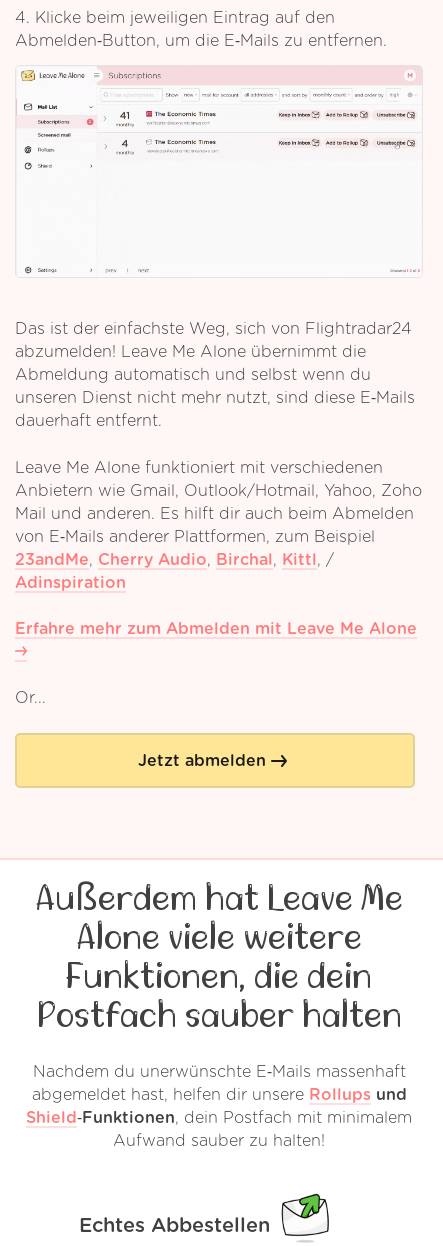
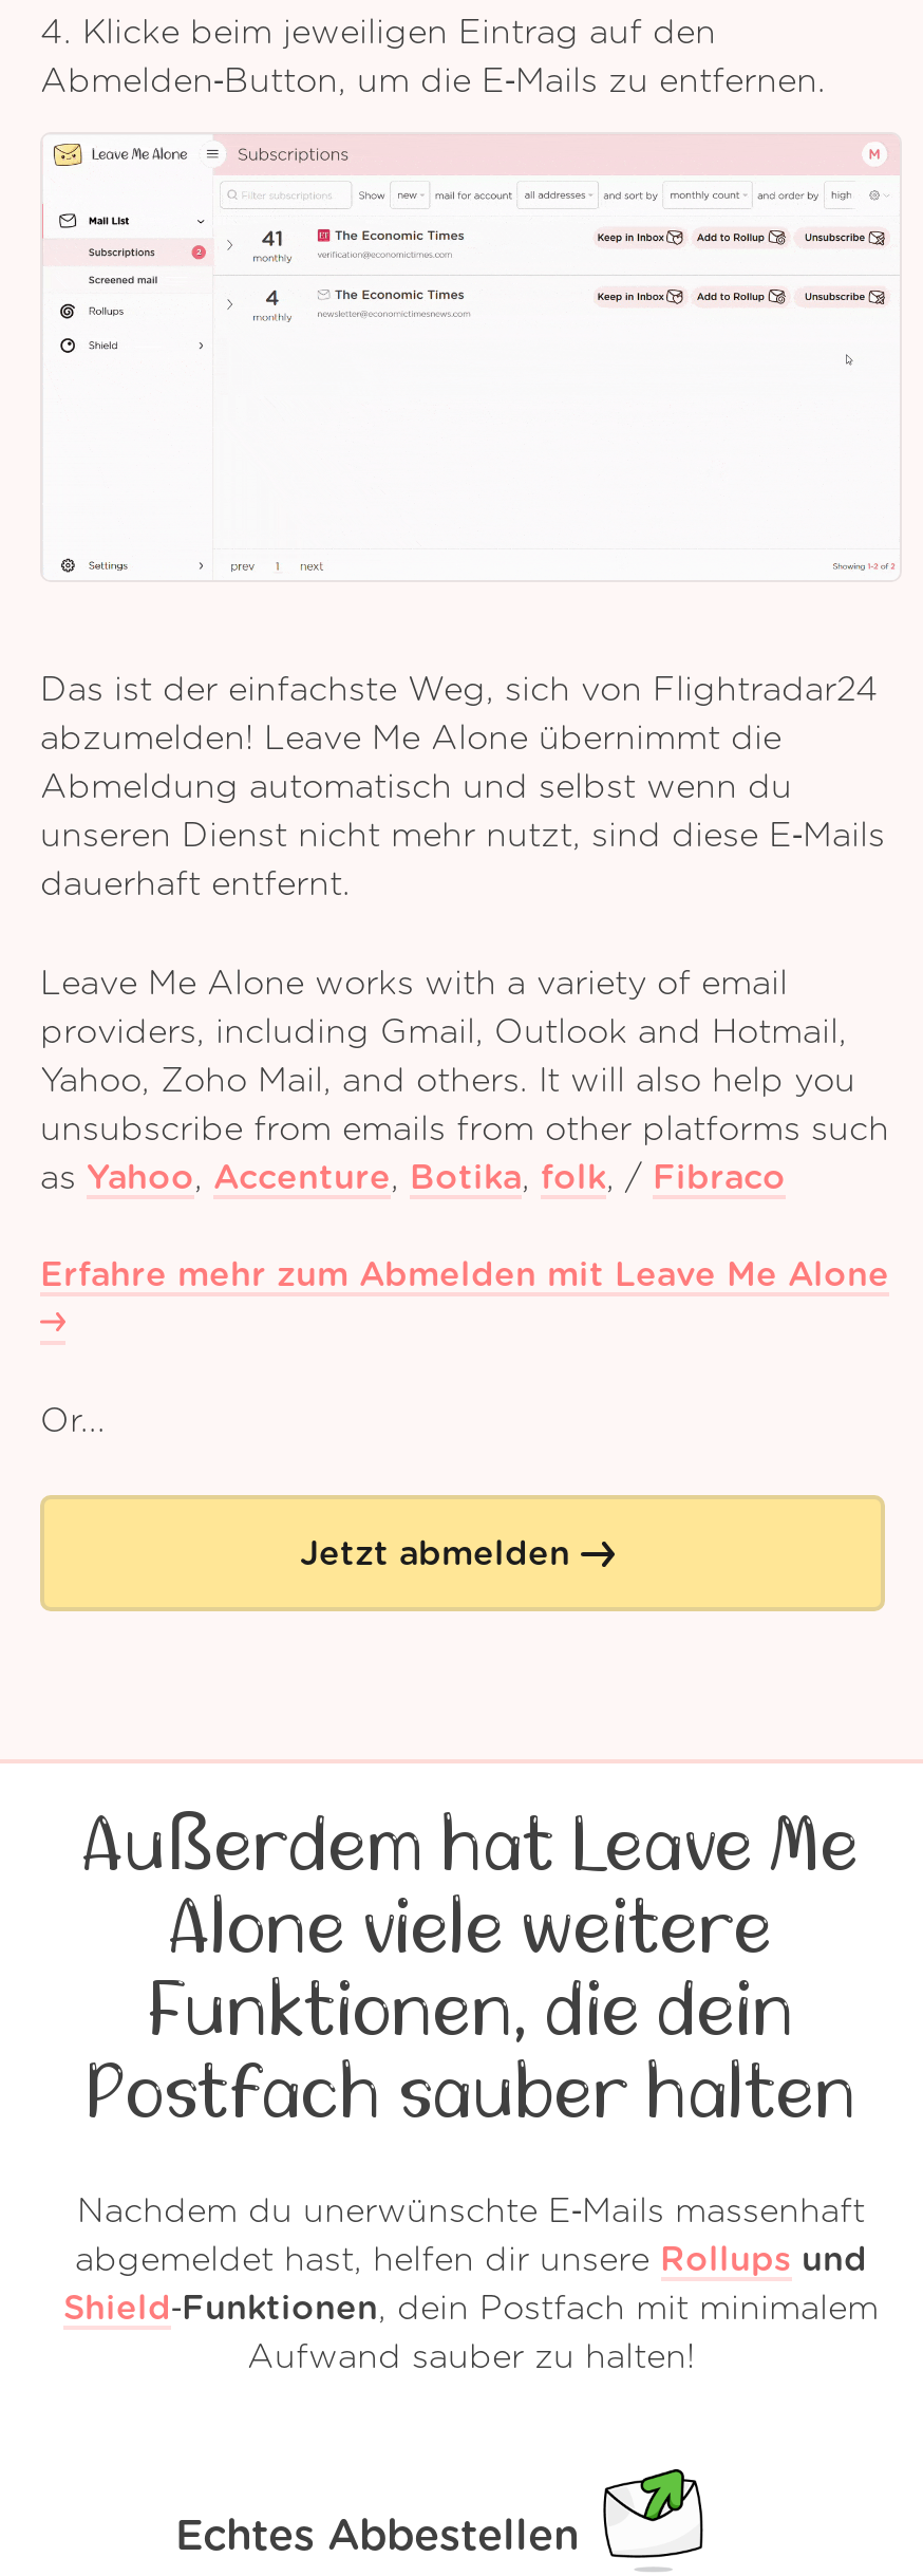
- Leave Me Alone funktioniert mit verschiedenen
- Anbietern wie Gmail, Outlook/Hotmail, Yahoo, Zoho
- Mail und anderen. Es hilft dir auch beim Abmelden
- von E‑Mails anderer Plattformen, zum Beispiel
- 23andMe, Cherry Audio, Birchal, Kittl, /
- Adinspiration
+ Leave Me Alone works with a variety of email
+ providers, including Gmail, Outlook and Hotmail,
+ Yahoo, Zoho Mail, and others. It will also help you
+ unsubscribe from emails from other platforms such
+ as Yahoo, Accenture, Botika, folk, / Fibraco
